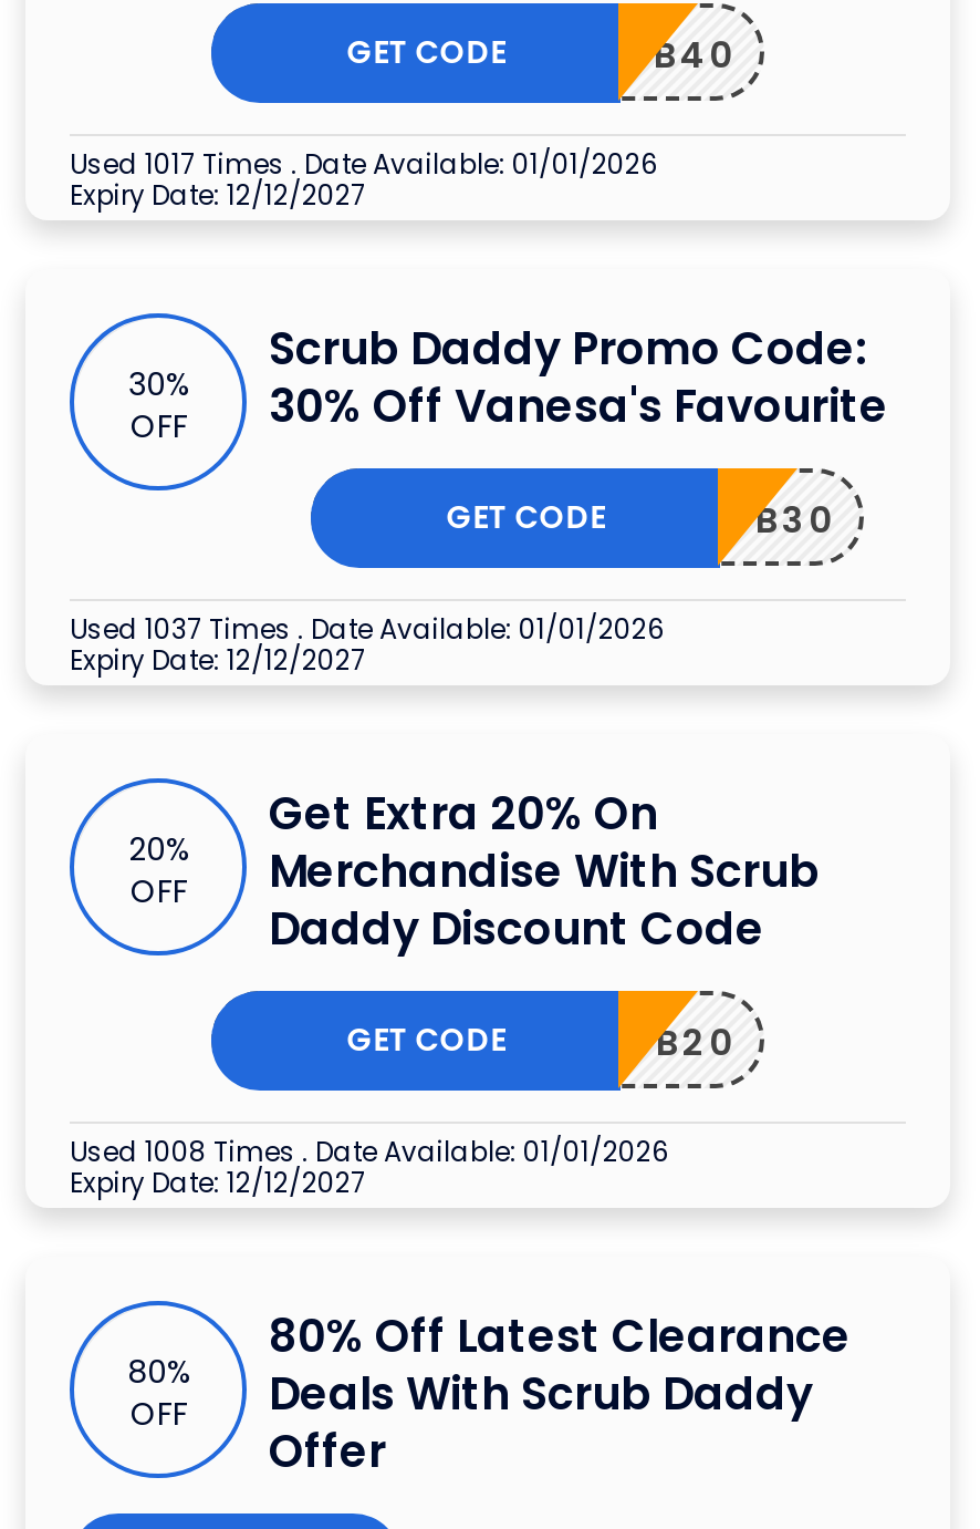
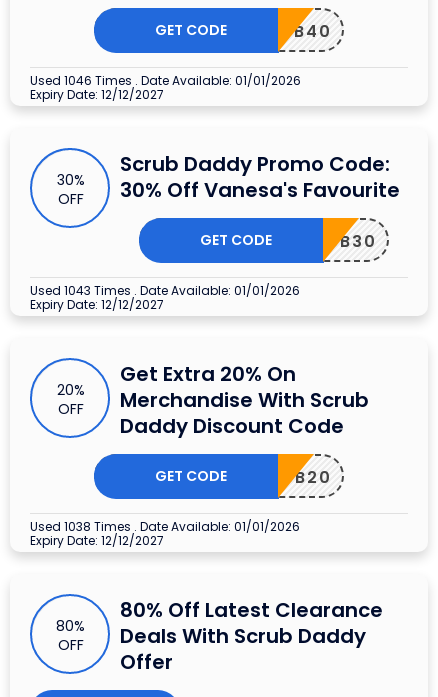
- Used 1017 Times. Date Available: 01/01/2026
+ Used 1046 Times. Date Available: 01/01/2026

- Used 1037 Times. Date Available: 01/01/2026
+ Used 1043 Times. Date Available: 01/01/2026

- Used 1008 Times. Date Available: 01/01/2026
+ Used 1038 Times. Date Available: 01/01/2026
